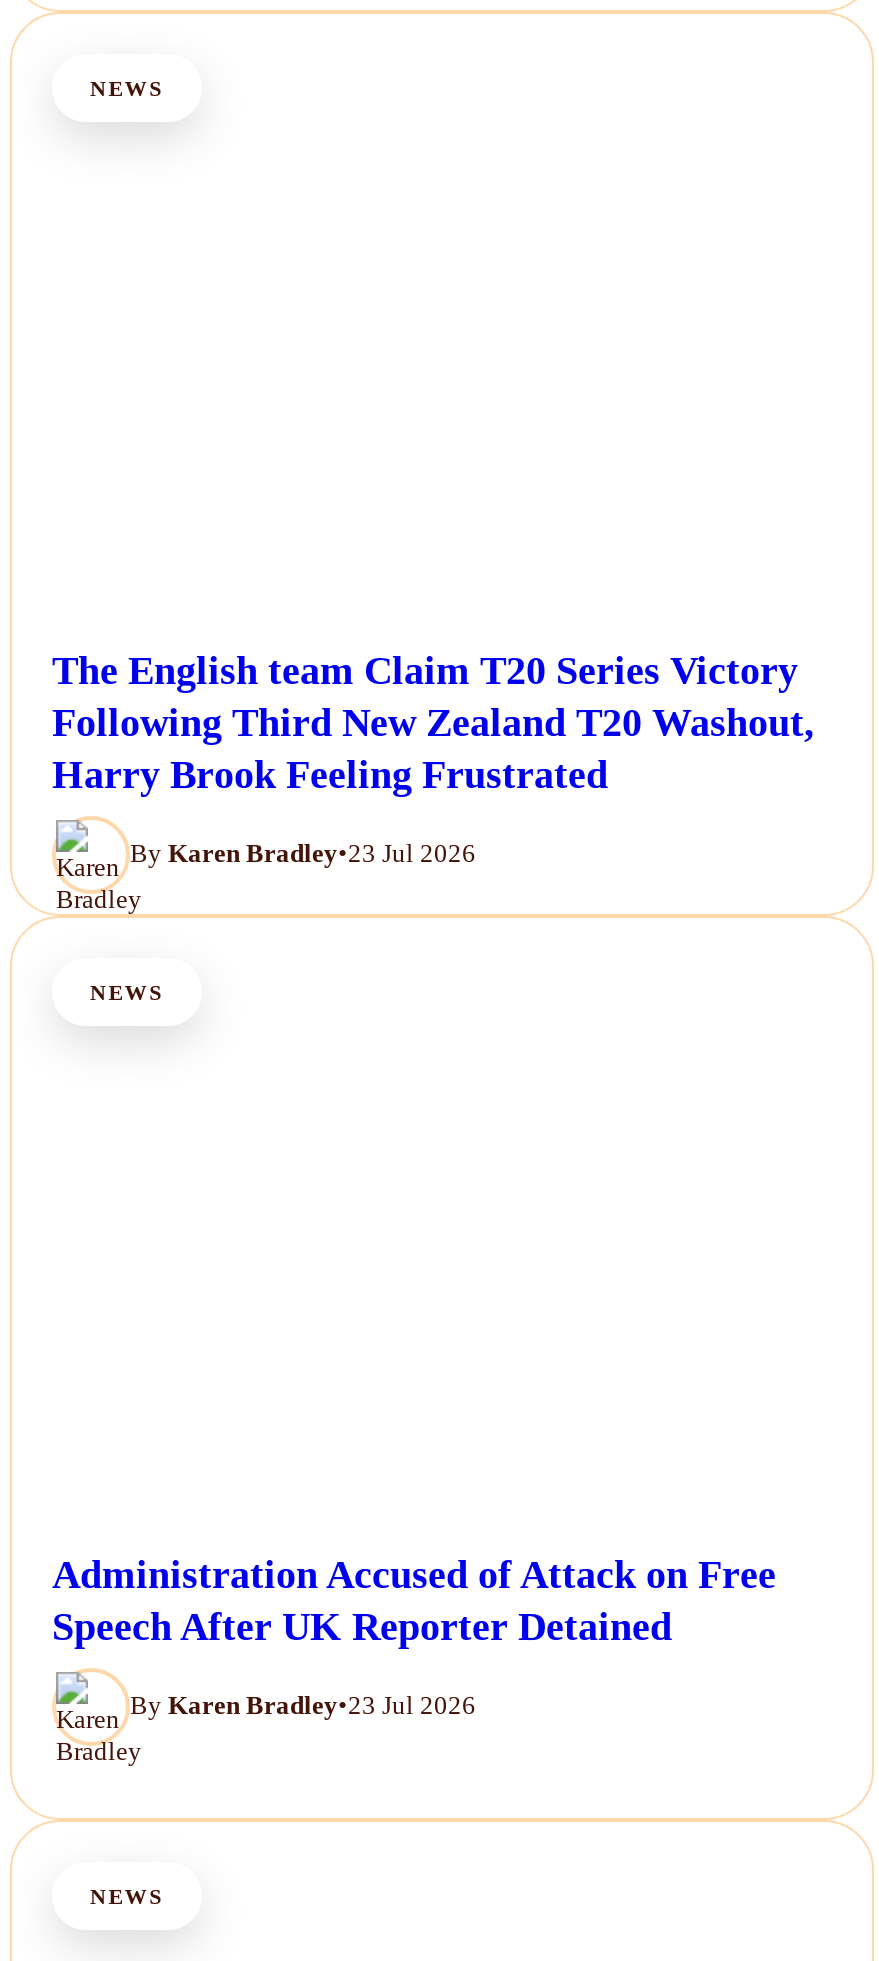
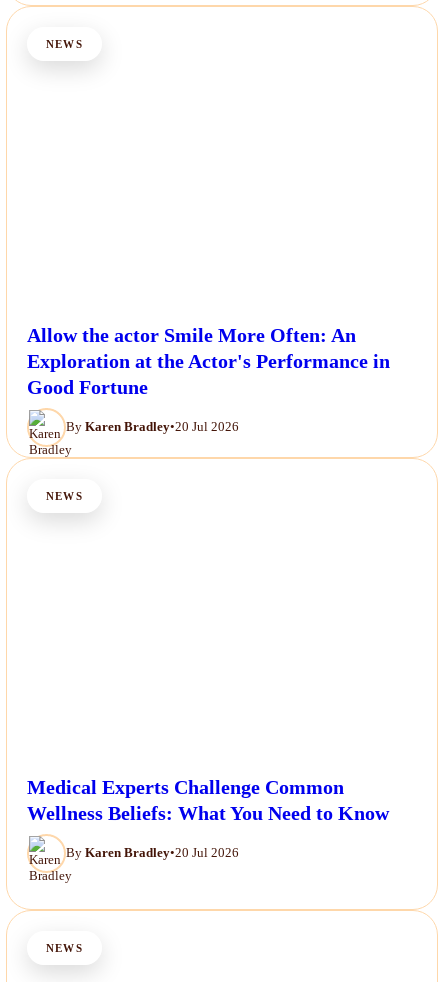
- The English team Claim T20 Series Victory
- Following Third New Zealand T20 Washout,
- Harry Brook Feeling Frustrated
+ Allow the actor Smile More Often: An
+ Exploration at the Actor's Performance in
+ Good Fortune

- By Karen Bradley•23 Jul 2026
+ By Karen Bradley•20 Jul 2026

- Administration Accused of Attack on Free
- Speech After UK Reporter Detained
+ Medical Experts Challenge Common
+ Wellness Beliefs: What You Need to Know

- By Karen Bradley•23 Jul 2026
+ By Karen Bradley•20 Jul 2026
